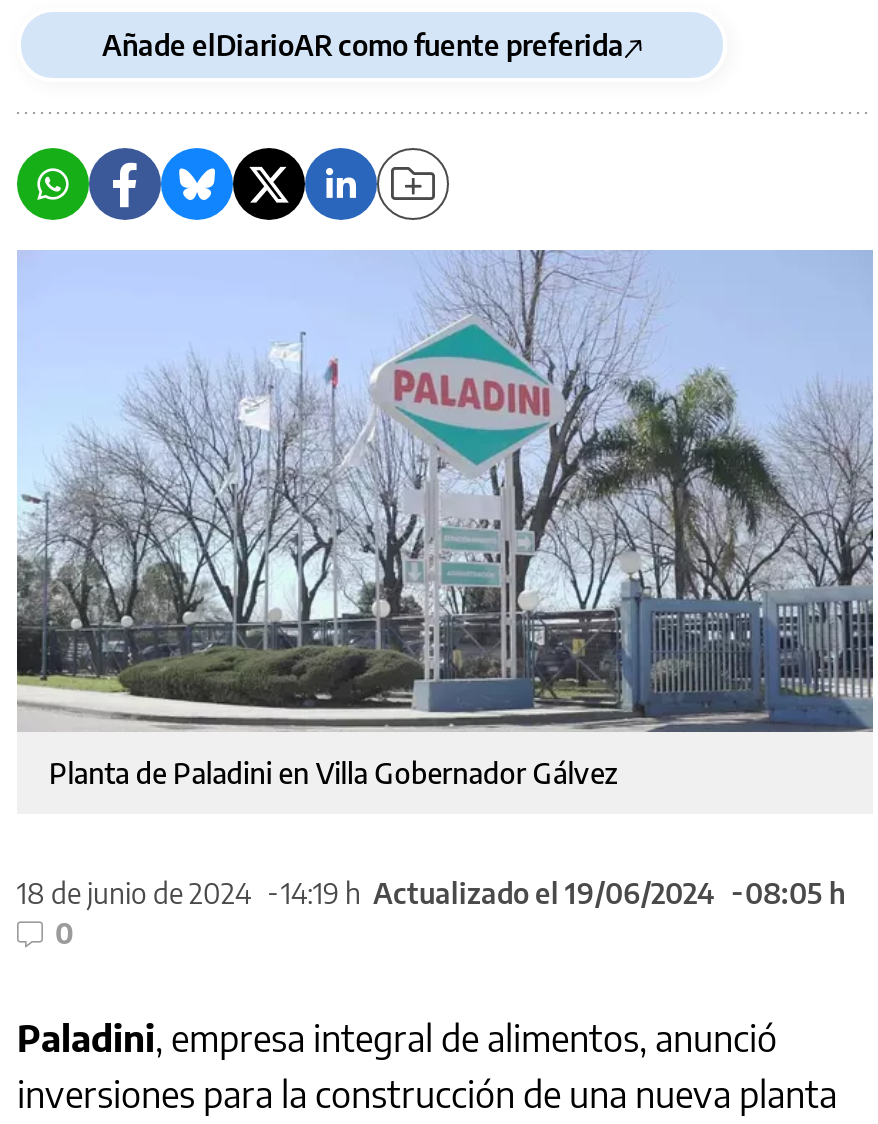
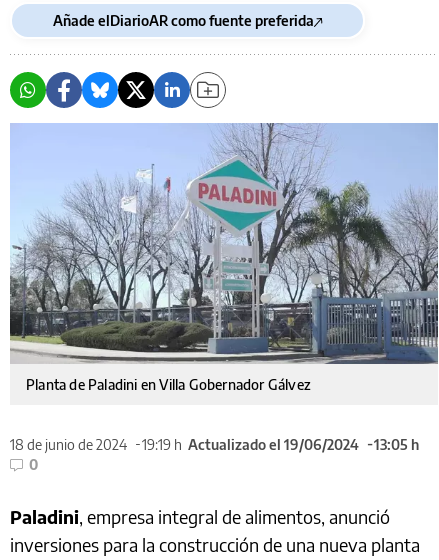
- 14:19 h Actualizado el 19/06/2024
+ 19:19 h Actualizado el 19/06/2024

- 08:05 h
+ 13:05 h
